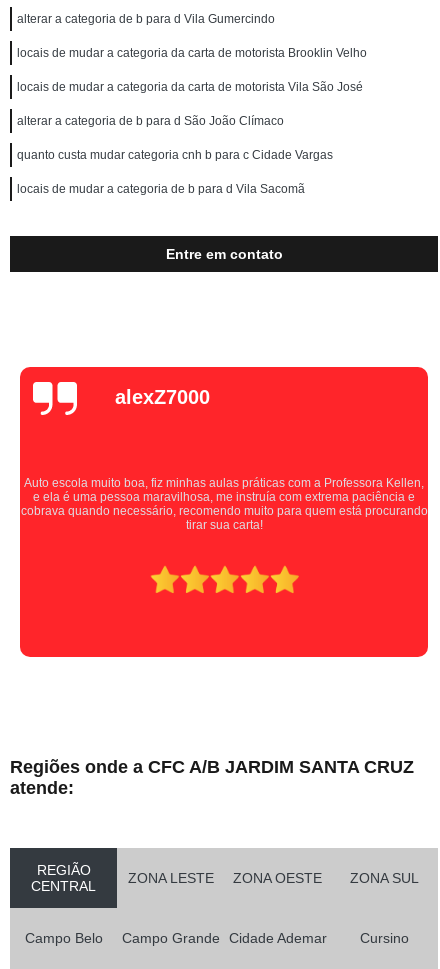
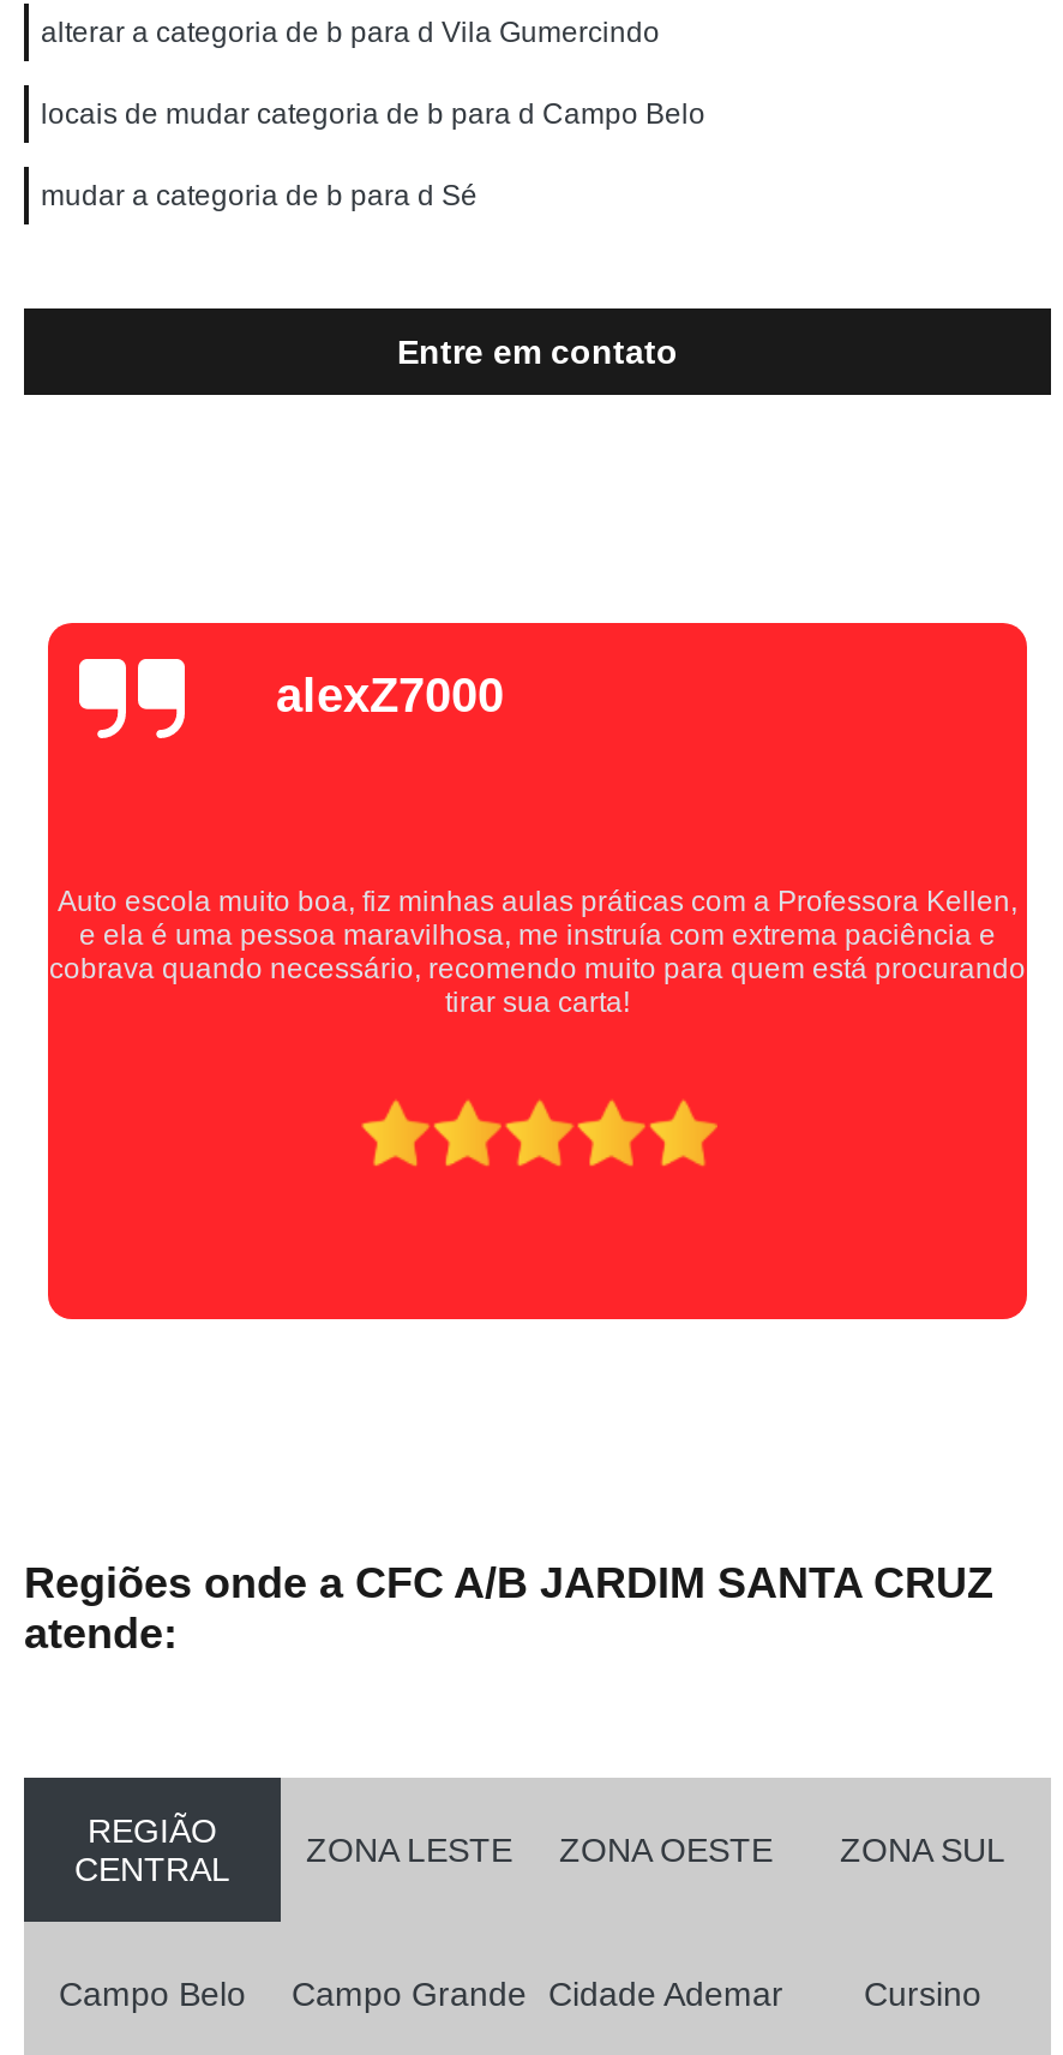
- locais de mudar a categoria da carta de motorista Brooklin Velho
- locais de mudar a categoria da carta de motorista Vila São José
- alterar a categoria de b para d São João Clímaco
- quanto custa mudar categoria cnh b para c Cidade Vargas
- locais de mudar a categoria de b para d Vila Sacomã
+ locais de mudar categoria de b para d Campo Belo
+ mudar a categoria de b para d Sé
